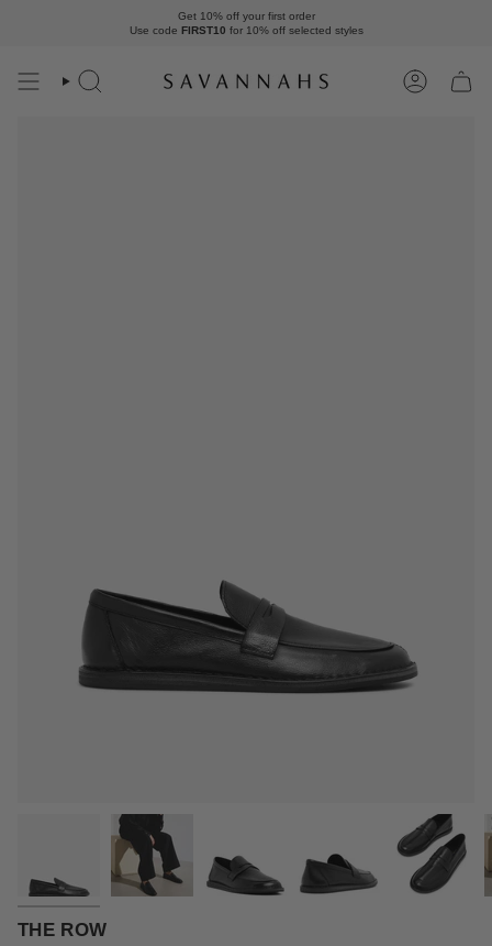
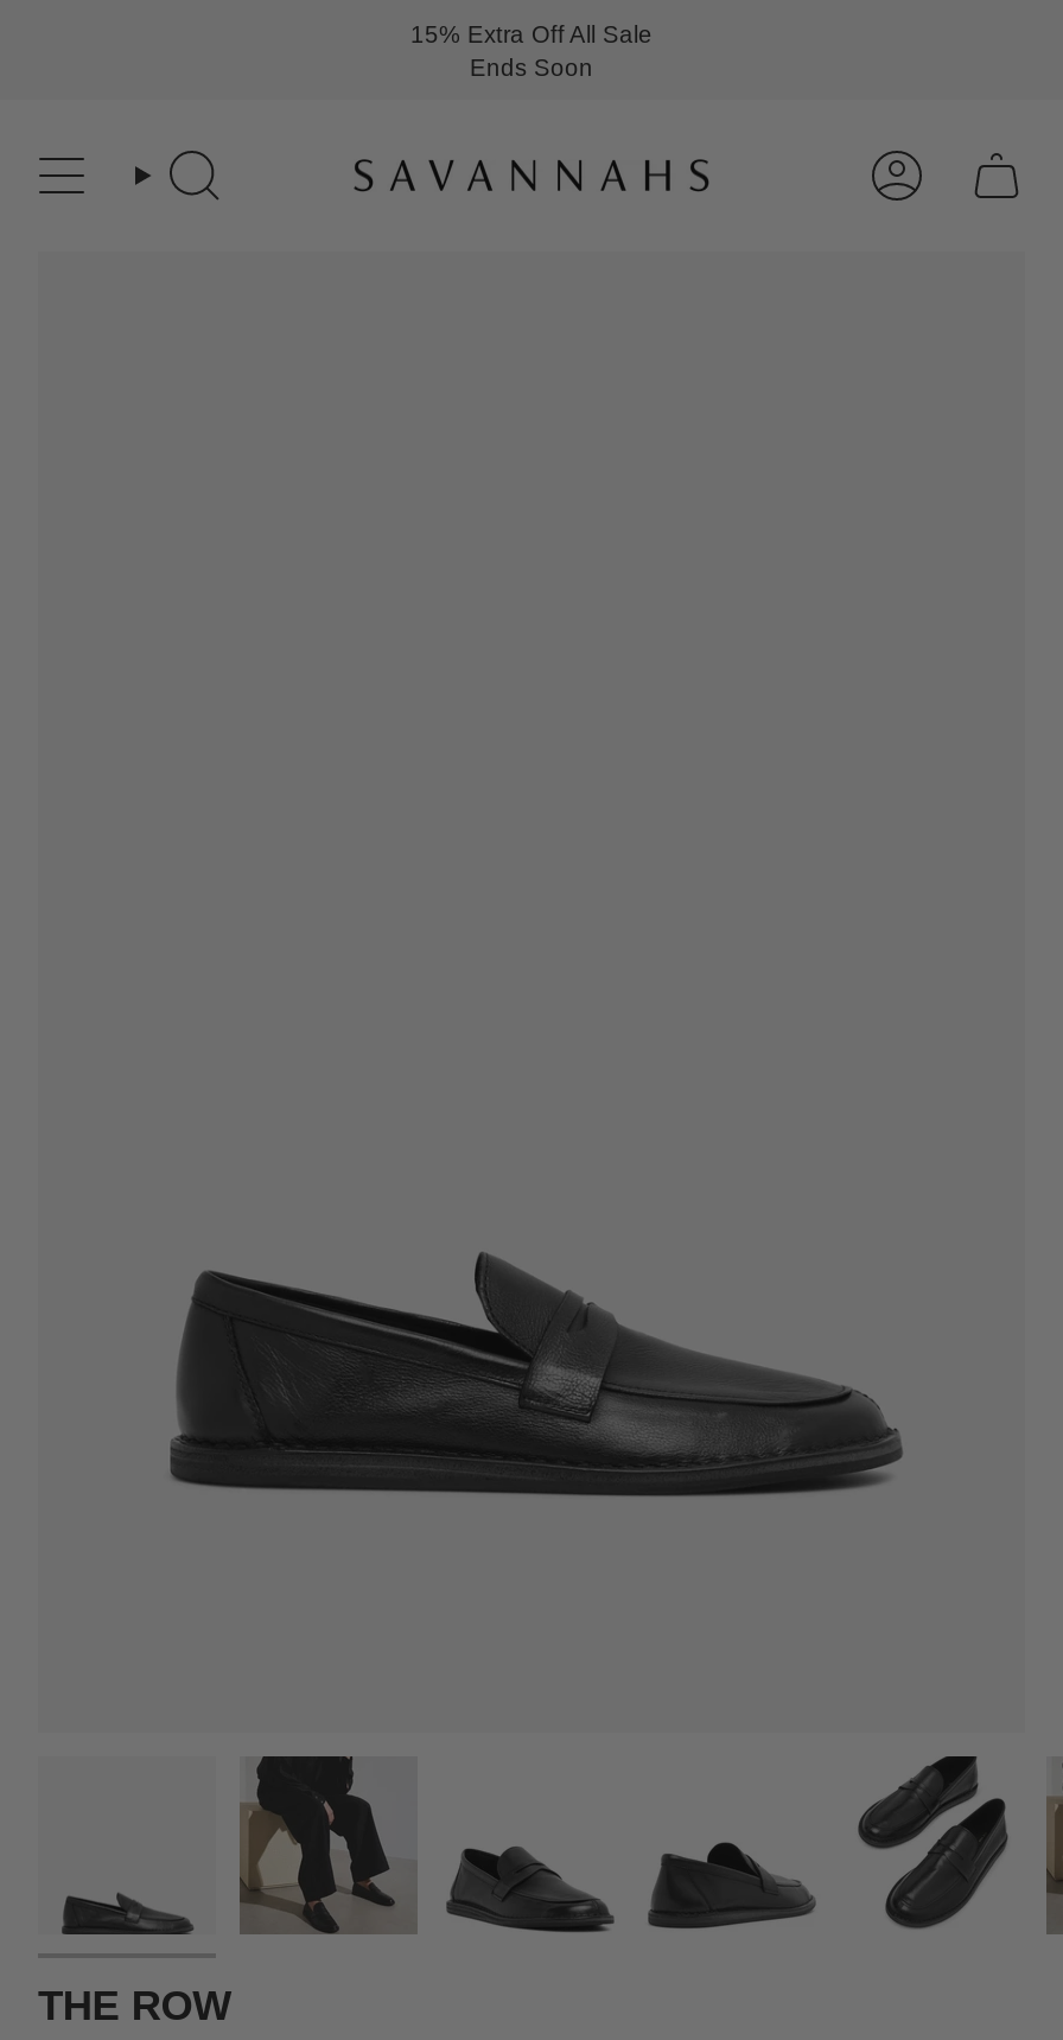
- Get 10% off your first order
- Use code FIRST10 for 10% off selected styles
+ 15% Extra Off All Sale
+ Ends Soon
